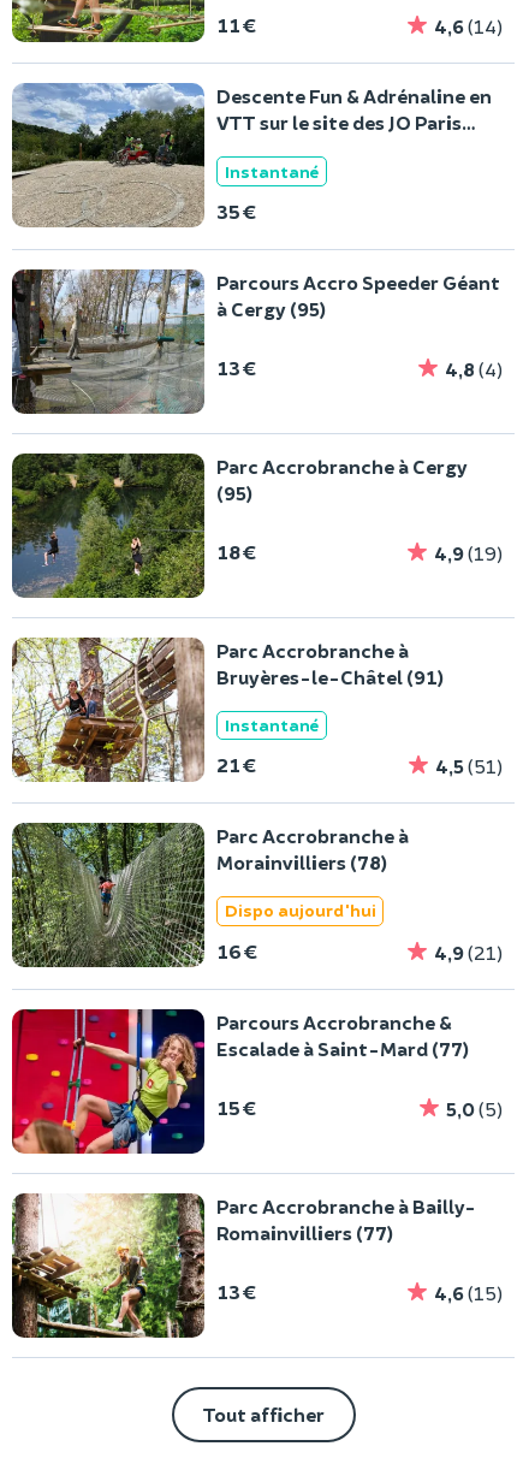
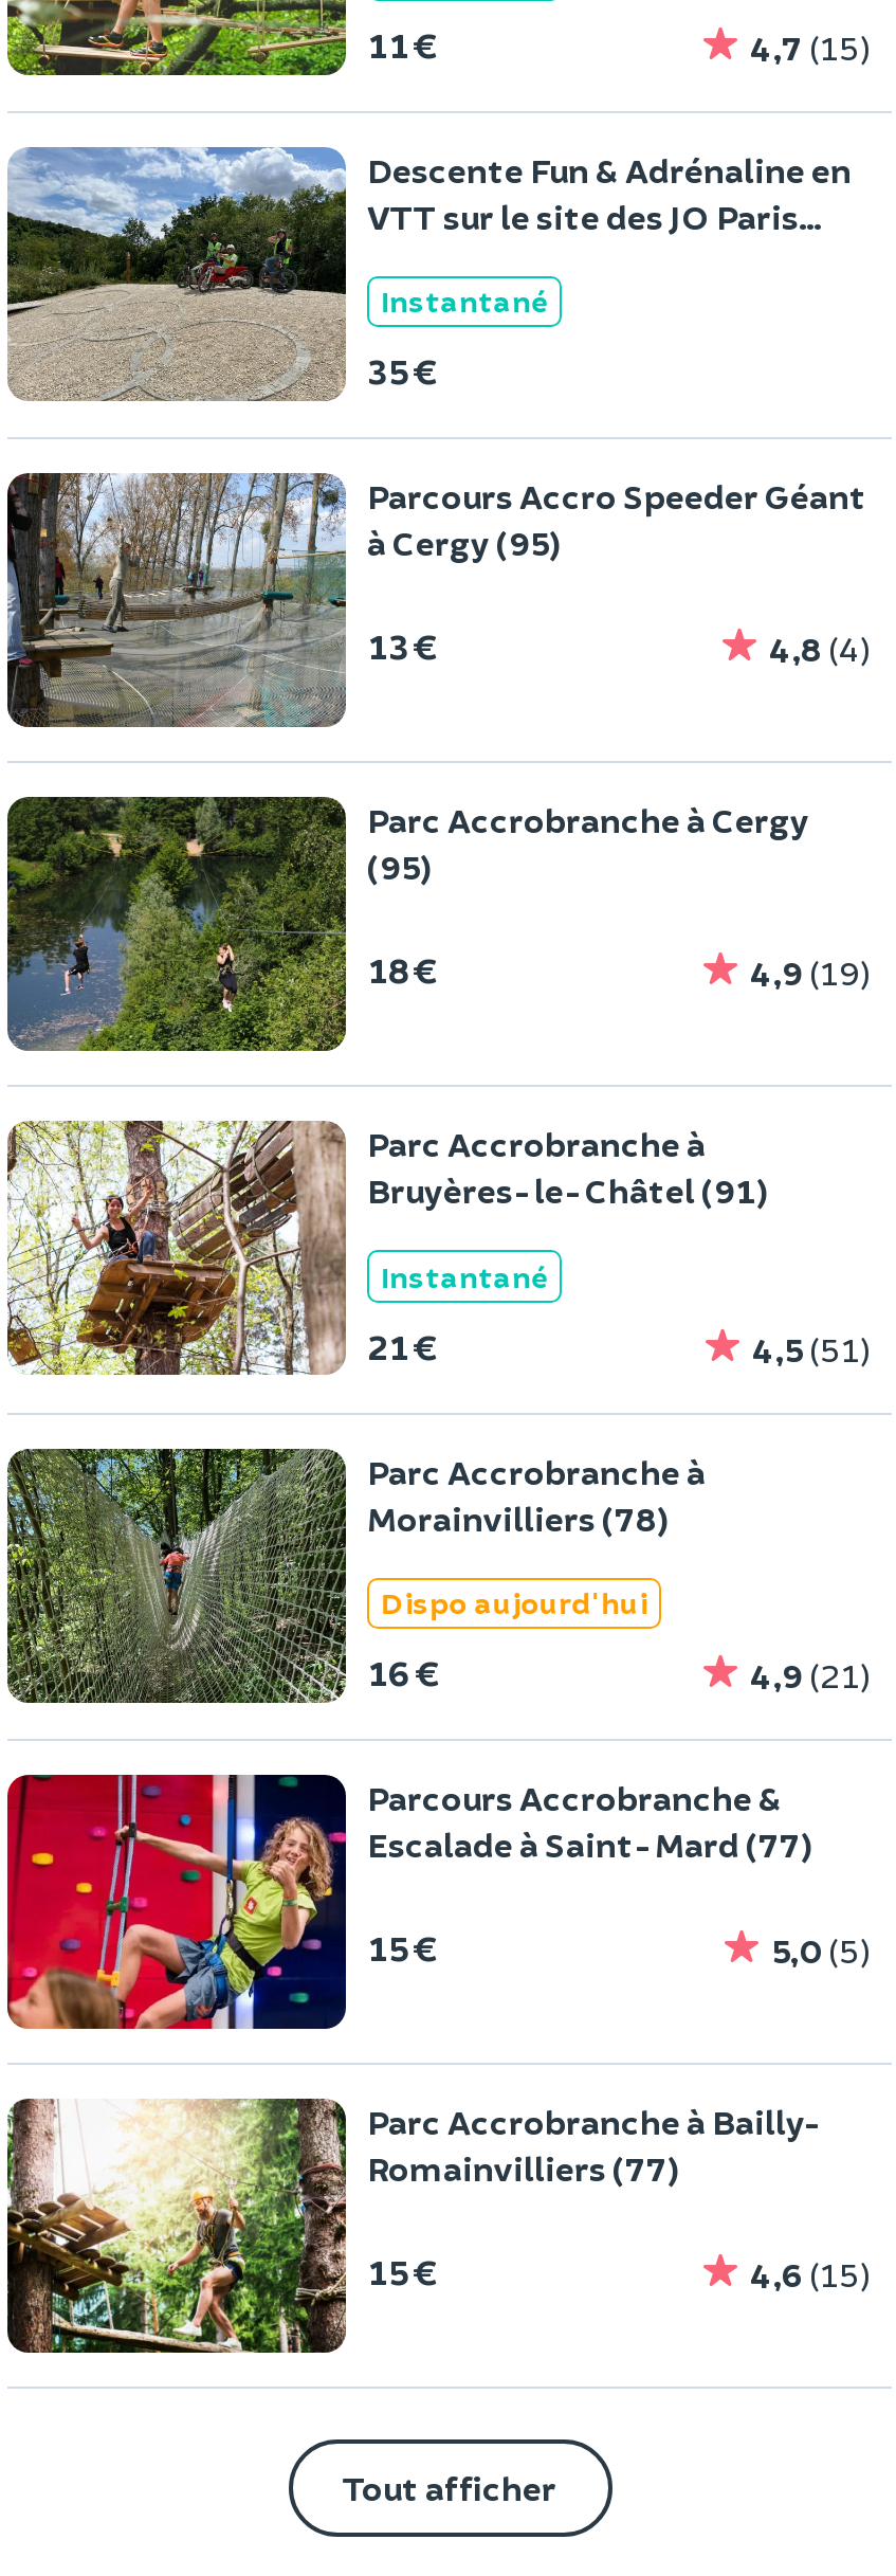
- 4,6 (14)
+ 4,7 (15)

- 13 €
+ 15 €
